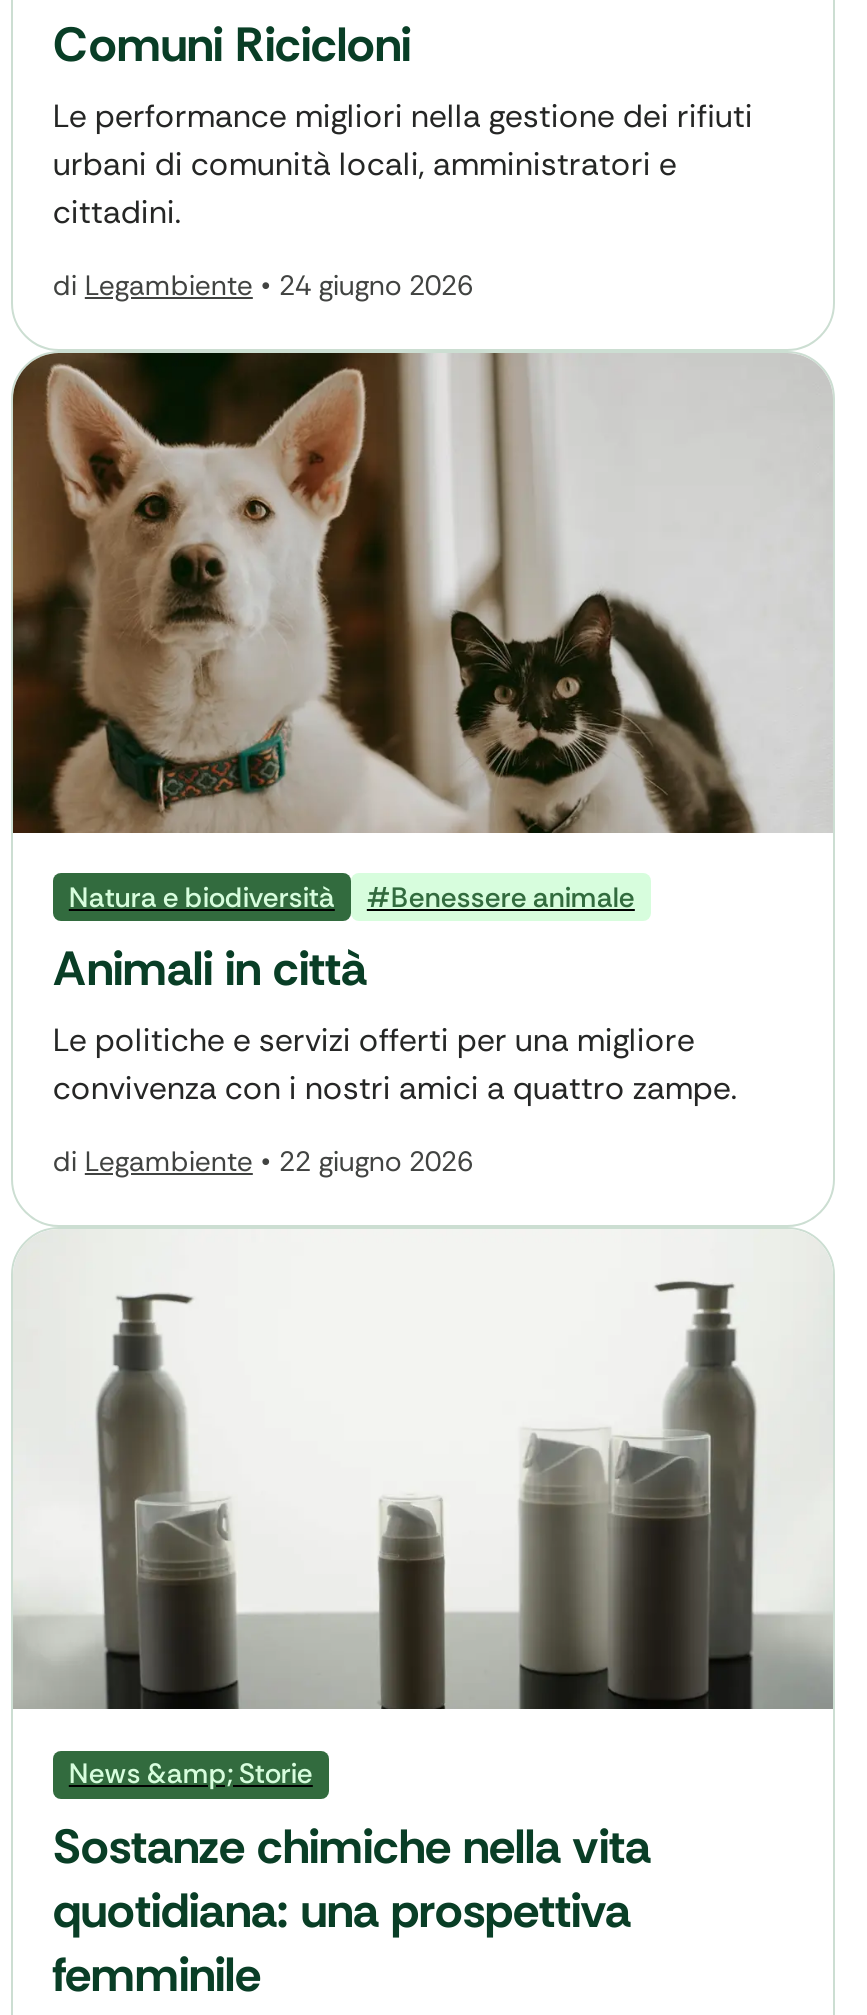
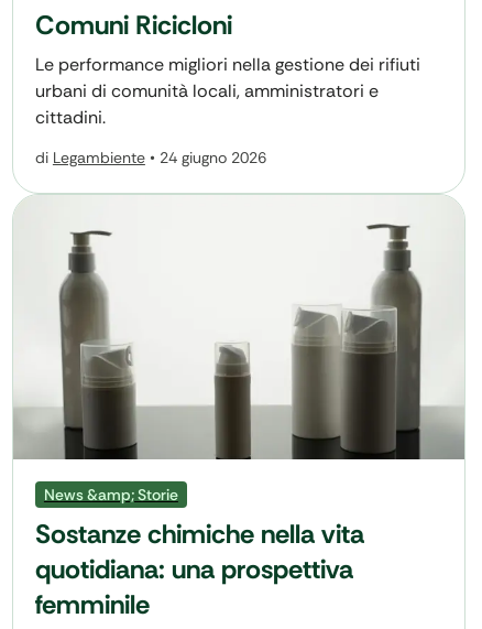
- [image]
- Natura e biodiversità
- #Benessere animale
- Animali in città
- Le politiche e servizi offerti per una migliore
- convivenza con i nostri amici a quattro zampe.
- di Legambiente • 22 giugno 2026
